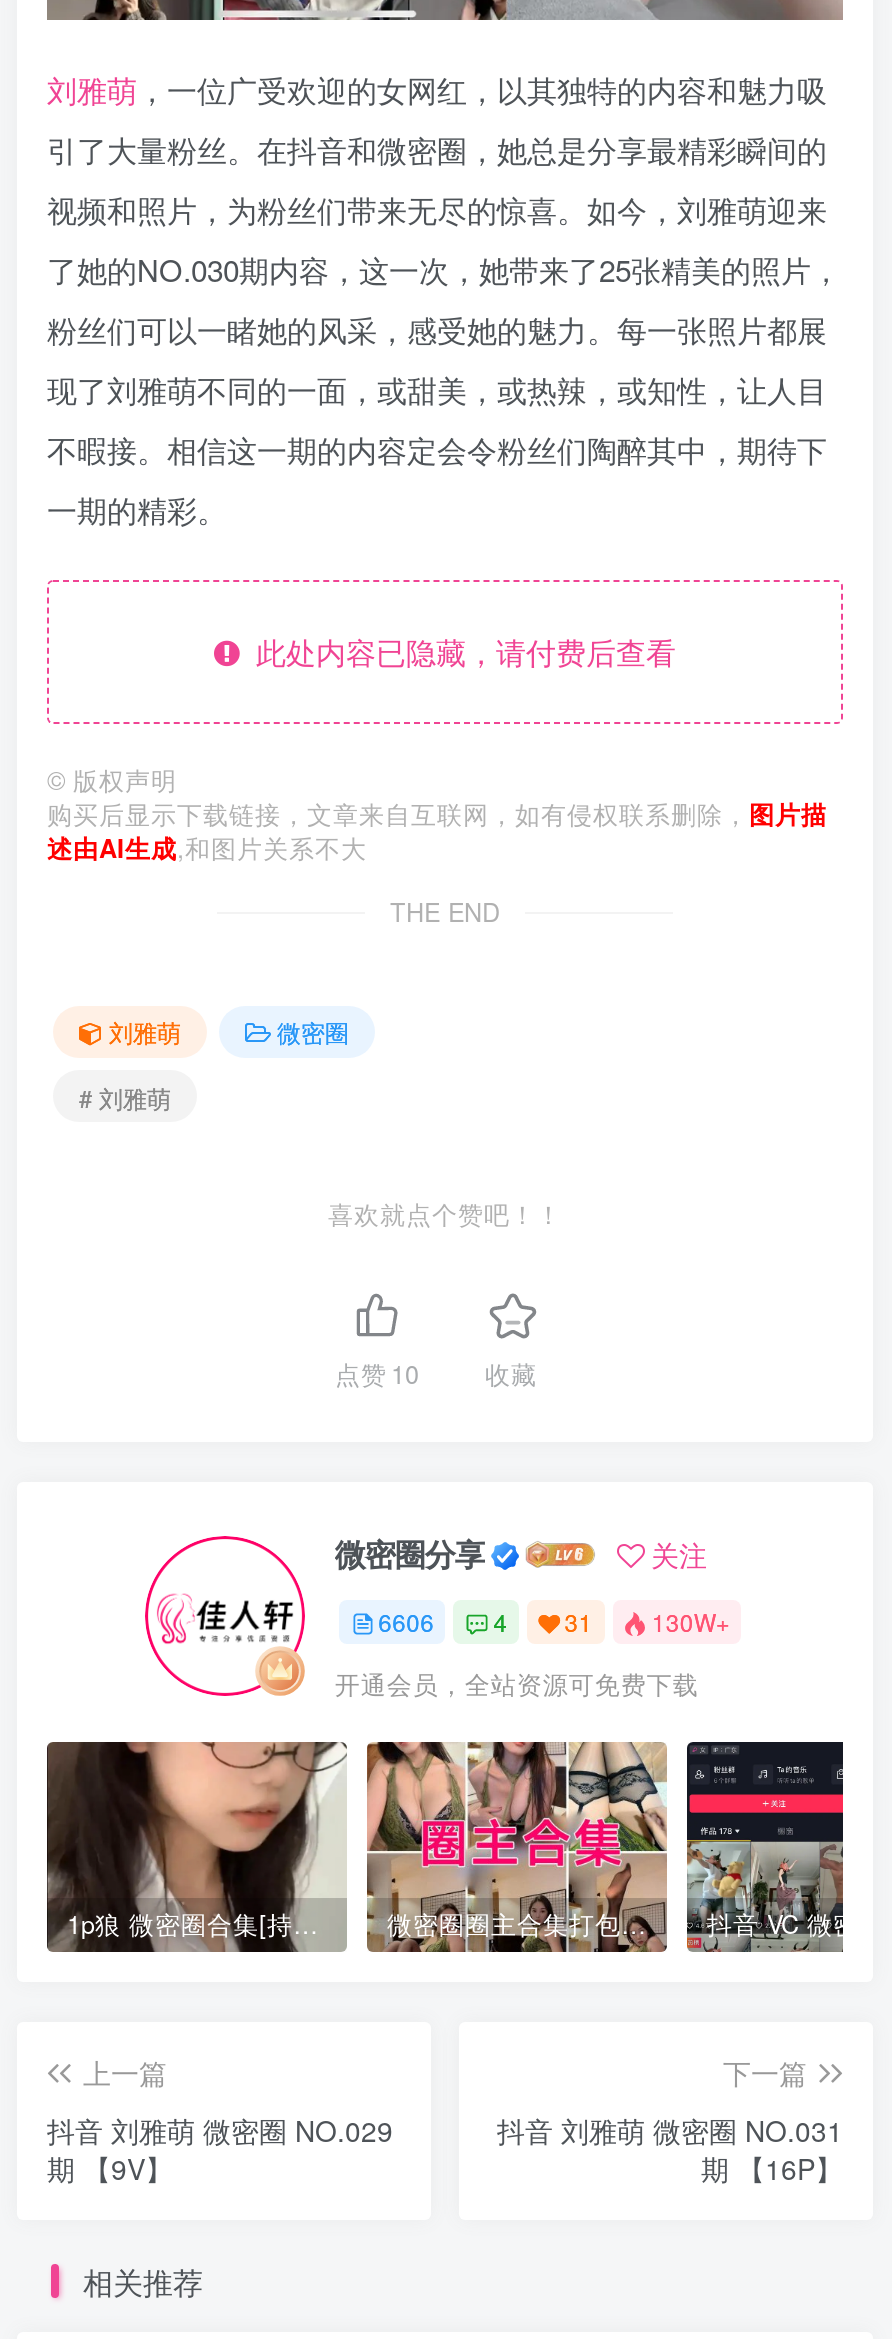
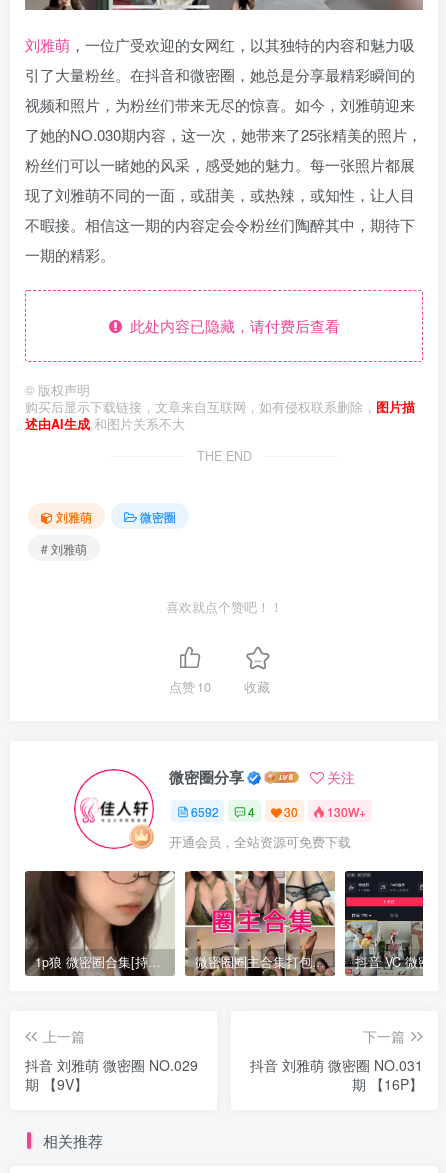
- 6606
+ 6592

- 31
+ 30
